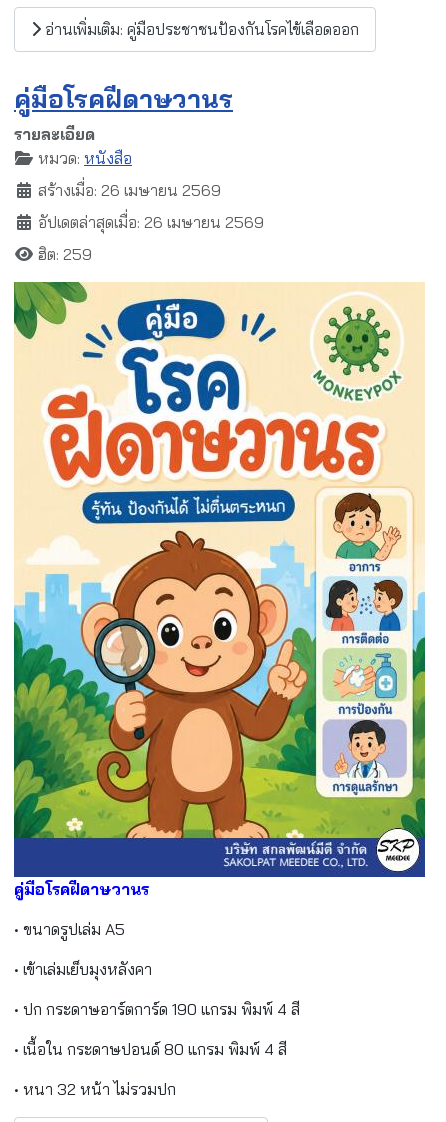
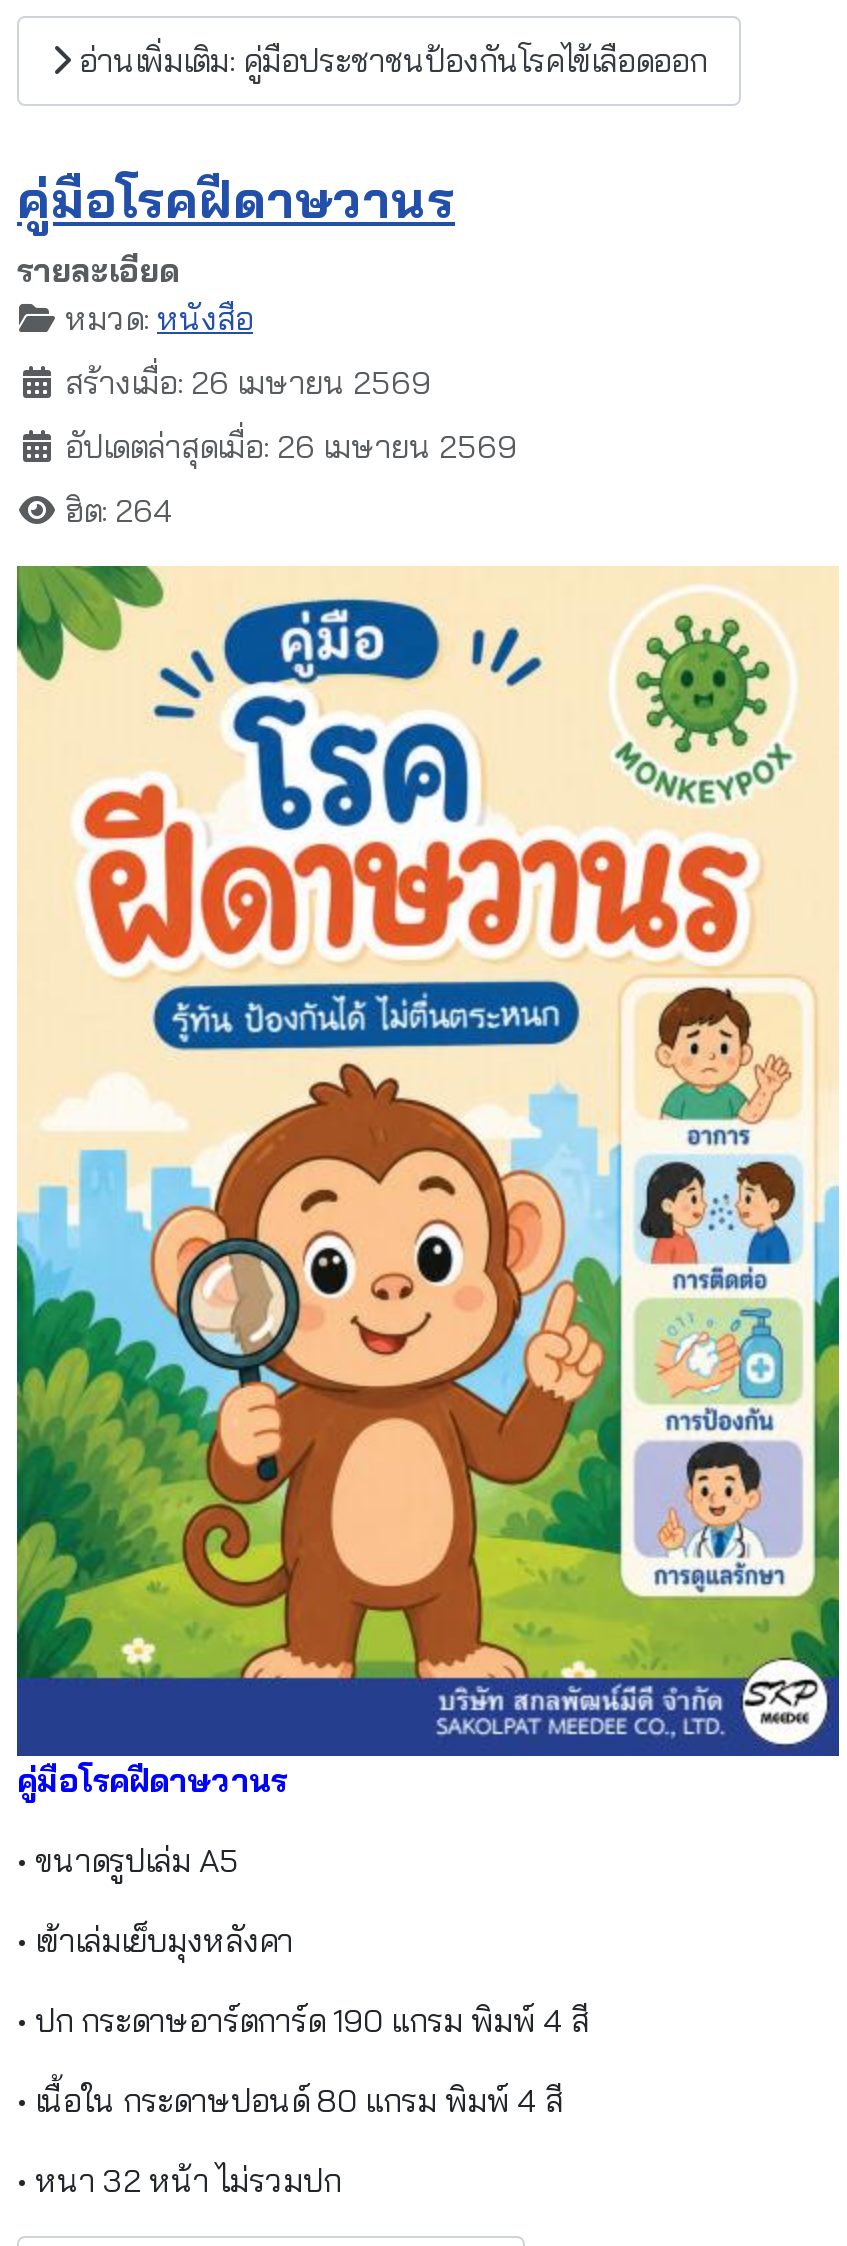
- ฮิต: 259
+ ฮิต: 264
